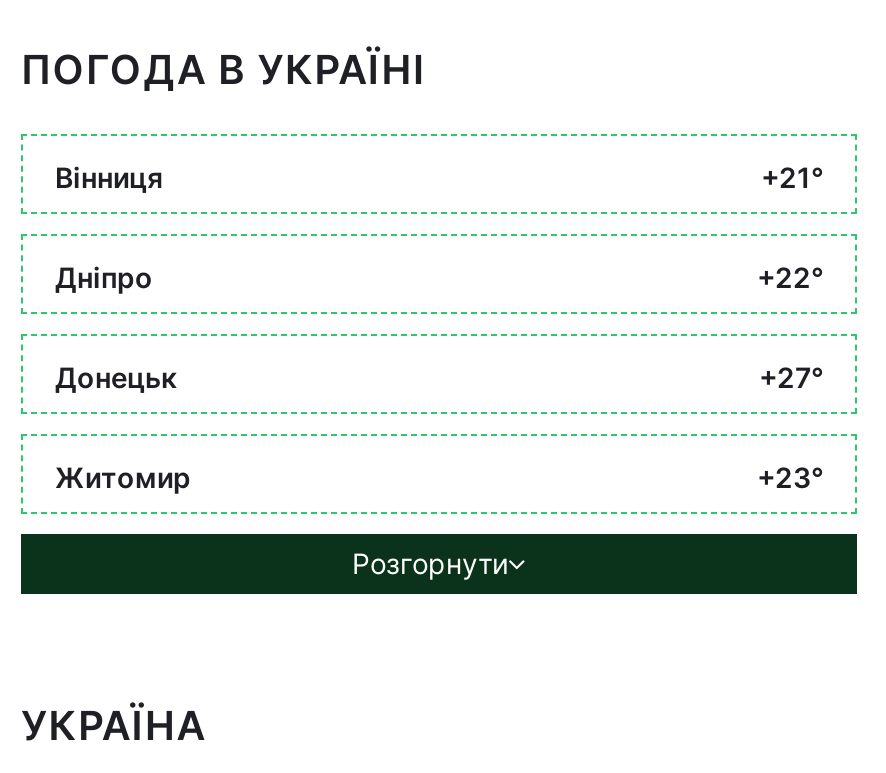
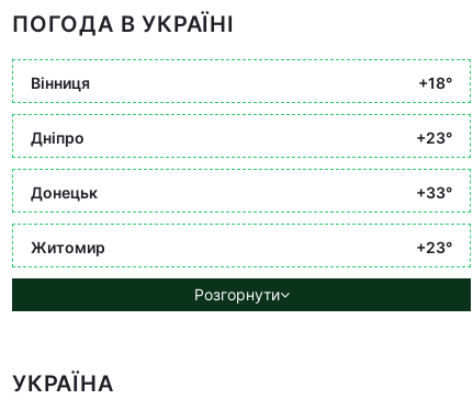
- +21°
+ +18°

- +22°
+ +23°

- +27°
+ +33°
